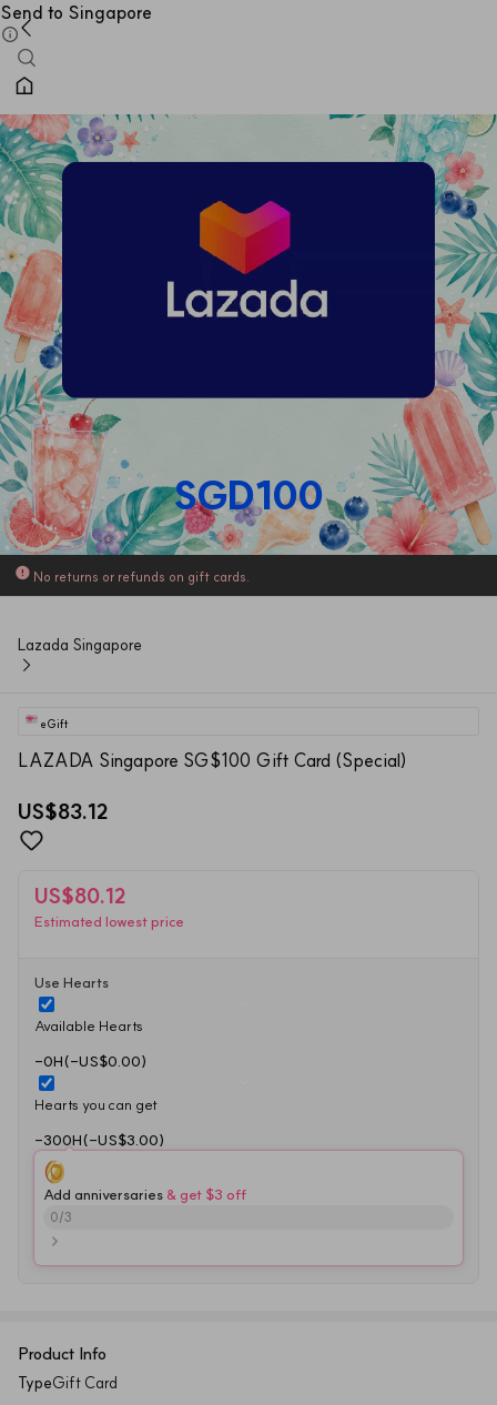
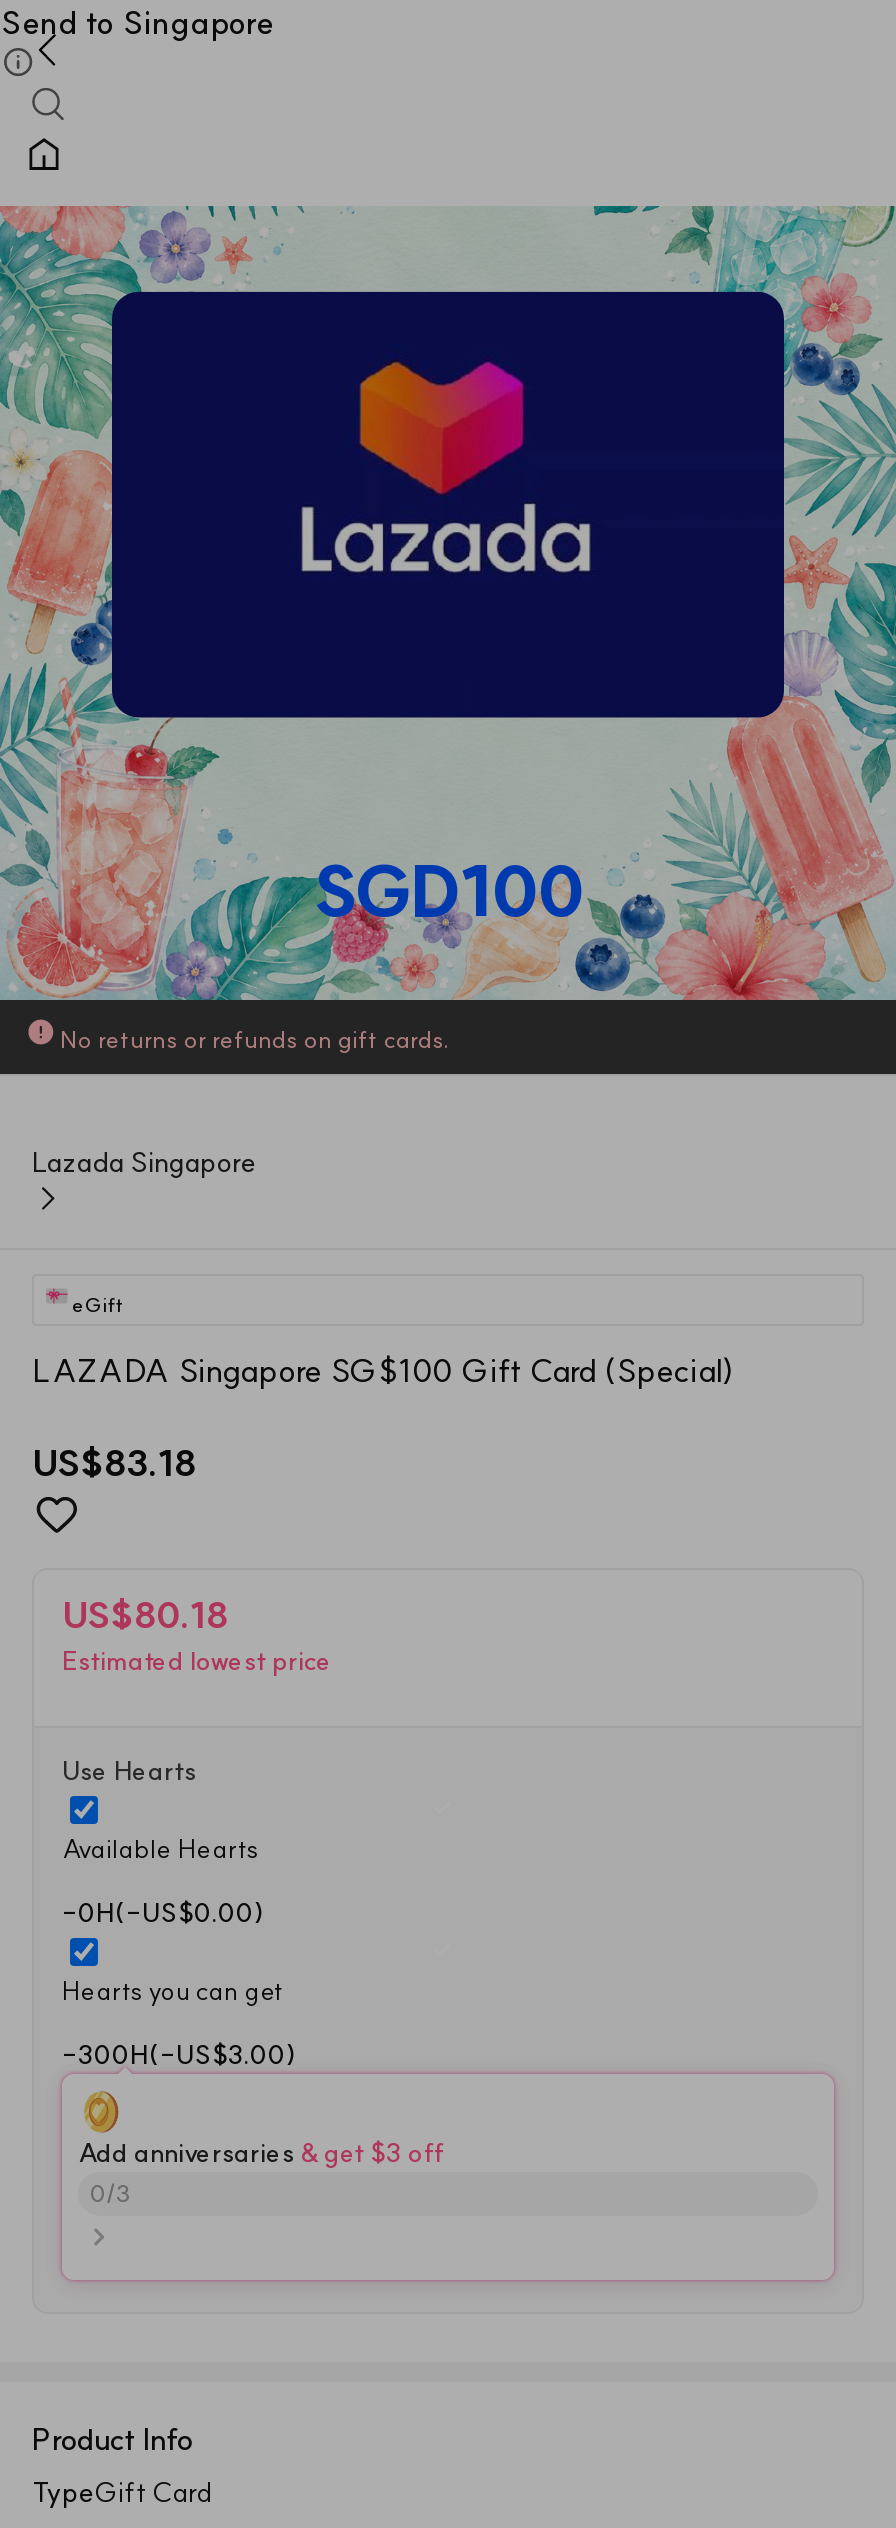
- US$83.12
+ US$83.18

- US$80.12
+ US$80.18
